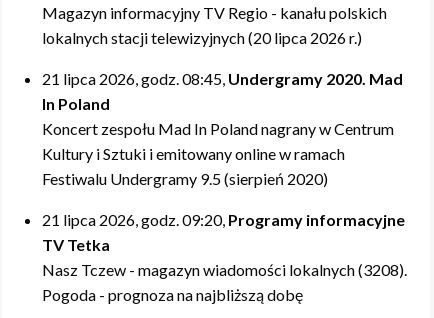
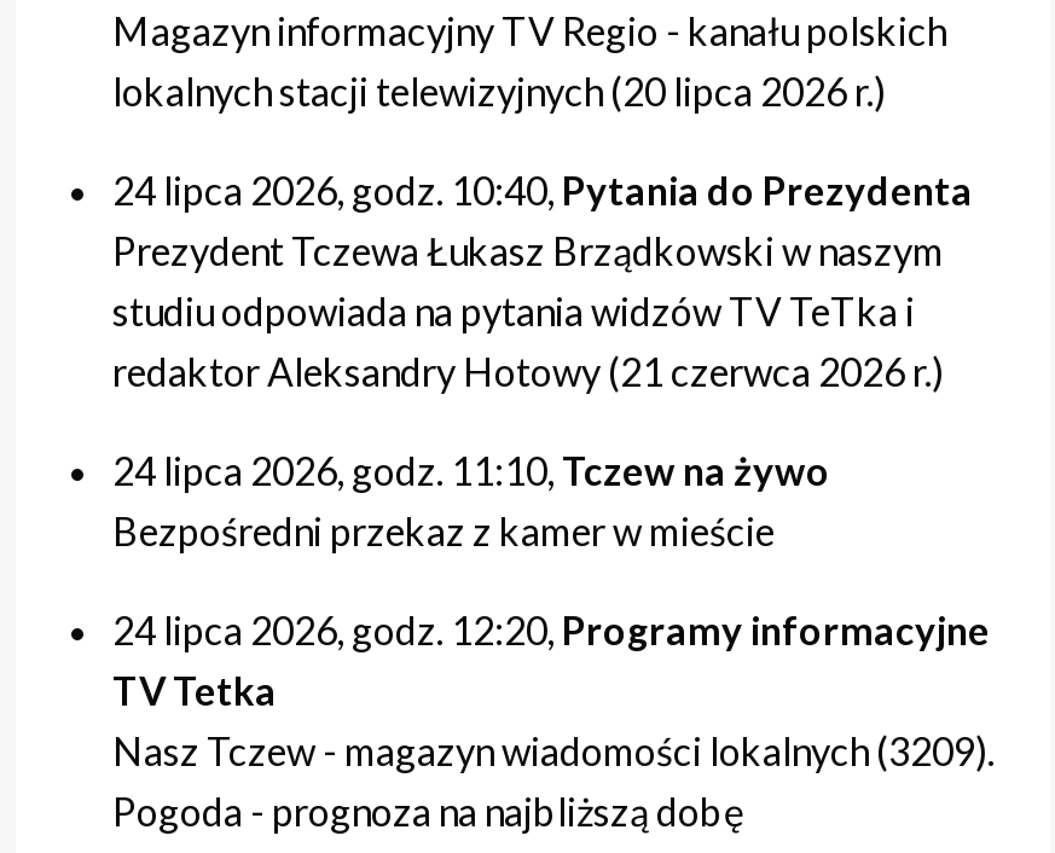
- 21 lipca 2026, godz. 08:45, Undergramy 2020. Mad
- In Poland
- Koncert zespołu Mad In Poland nagrany w Centrum
- Kultury i Sztuki i emitowany online w ramach
- Festiwalu Undergramy 9.5 (sierpień 2020)
- 21 lipca 2026, godz. 09:20, Programy informacyjne
+ 24 lipca 2026, godz. 10:40, Pytania do Prezydenta
+ Prezydent Tczewa Łukasz Brządkowski w naszym
+ studiu odpowiada na pytania widzów TV TeTka i
+ redaktor Aleksandry Hotowy (21 czerwca 2026 r.)
+ 24 lipca 2026, godz. 11:10, Tczew na żywo
+ Bezpośredni przekaz z kamer w mieście
+ 24 lipca 2026, godz. 12:20, Programy informacyjne

- Nasz Tczew - magazyn wiadomości lokalnych (3208).
+ Nasz Tczew - magazyn wiadomości lokalnych (3209).
